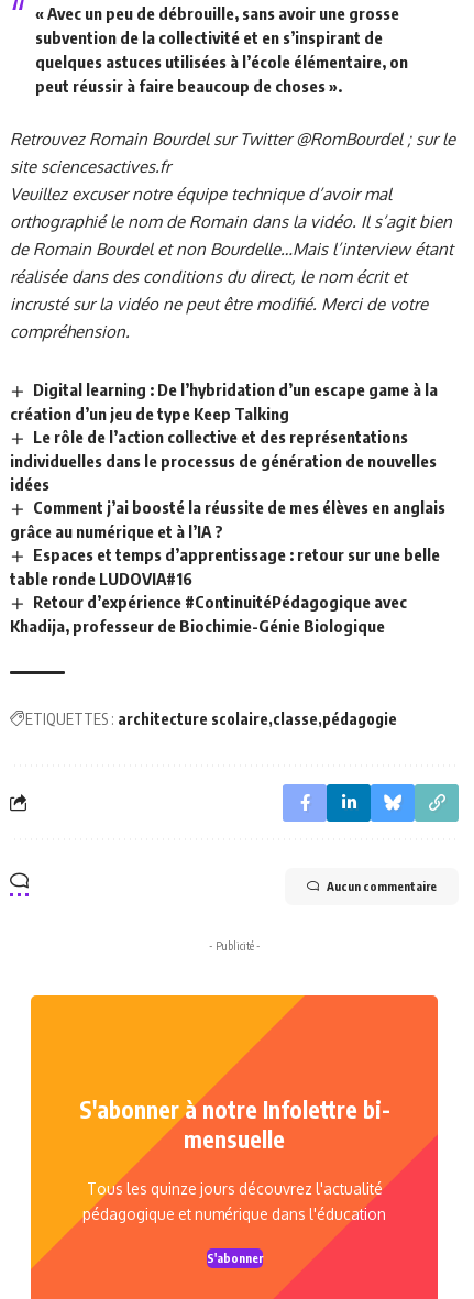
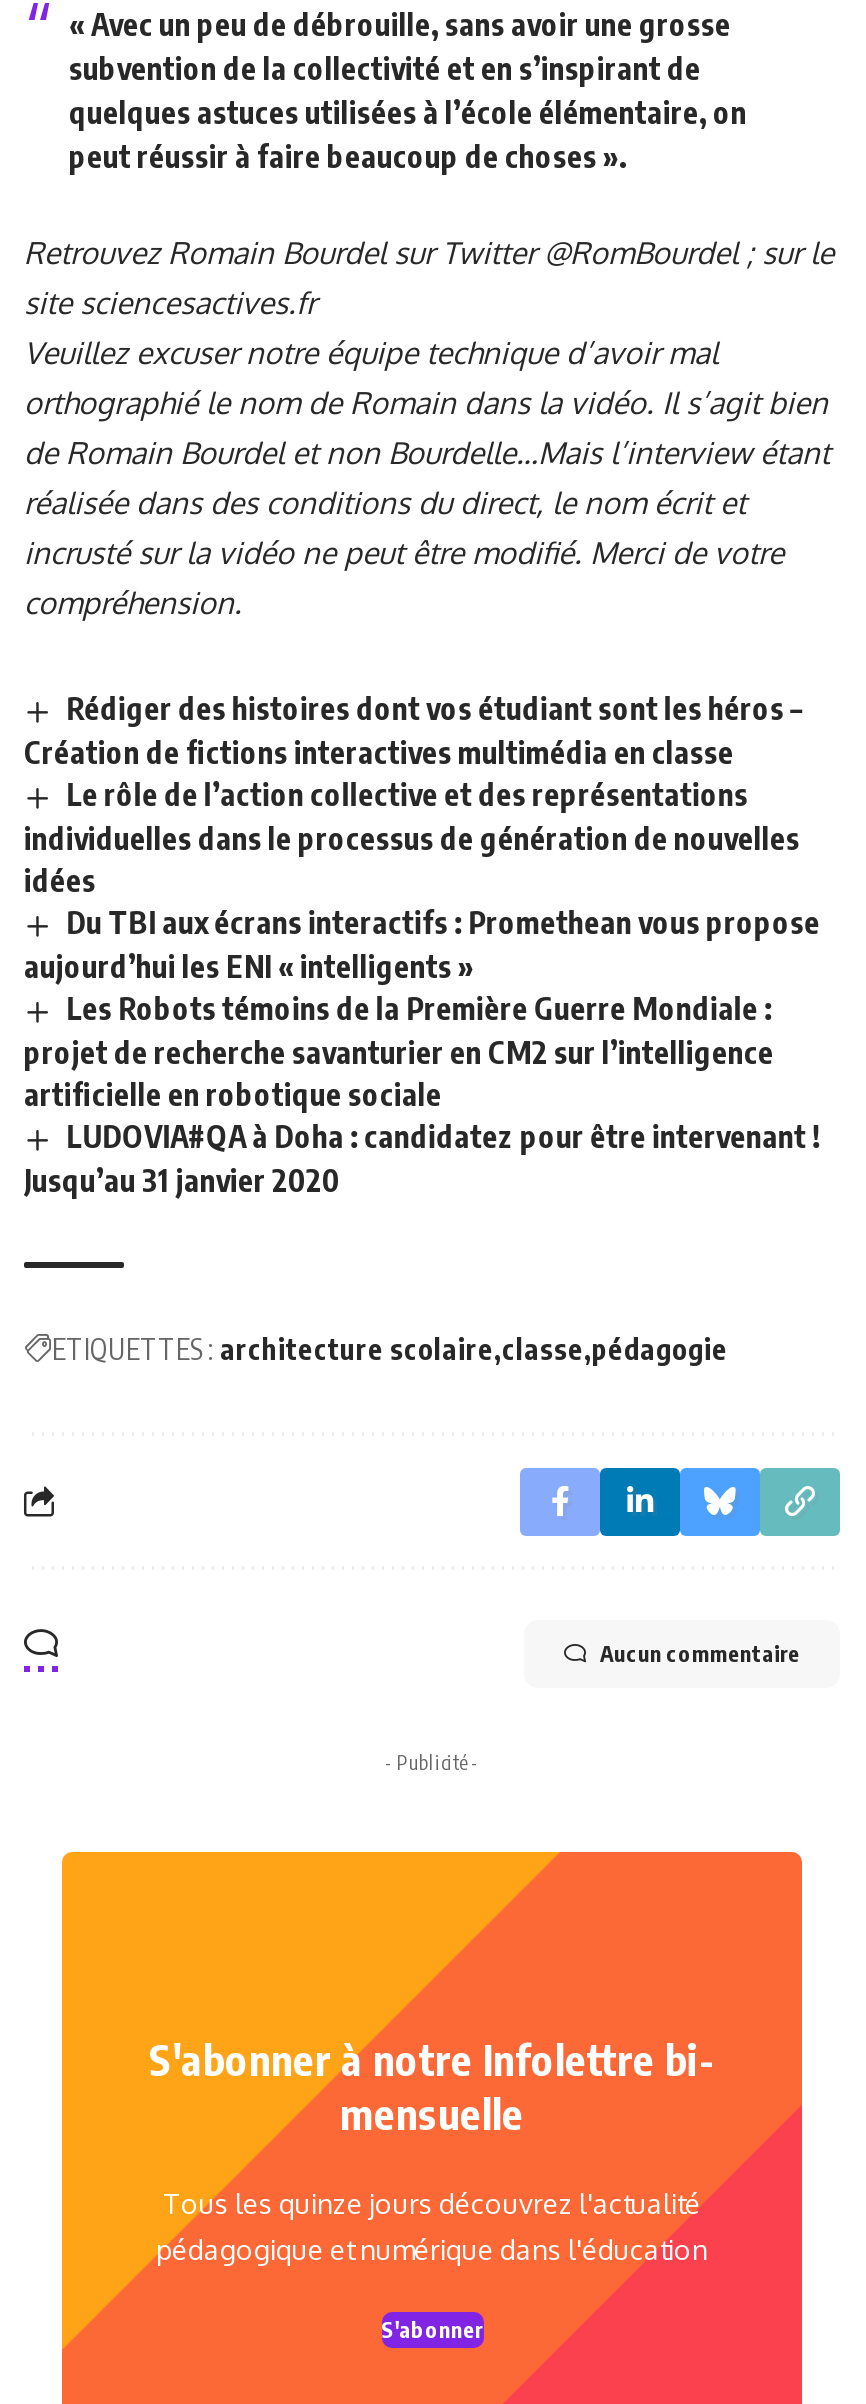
- Digital learning : De l’hybridation d’un escape game à la
- création d’un jeu de type Keep Talking
+ Rédiger des histoires dont vos étudiant sont les héros –
+ Création de fictions interactives multimédia en classe

- Comment j’ai boosté la réussite de mes élèves en anglais
- grâce au numérique et à l’IA ?
- Espaces et temps d’apprentissage : retour sur une belle
- table ronde LUDOVIA#16
- Retour d’expérience #ContinuitéPédagogique avec
- Khadija, professeur de Biochimie-Génie Biologique
+ Du TBI aux écrans interactifs : Promethean vous propose
+ aujourd’hui les ENI « intelligents »
+ Les Robots témoins de la Première Guerre Mondiale :
+ projet de recherche savanturier en CM2 sur l’intelligence
+ artificielle en robotique sociale
+ LUDOVIA#QA à Doha : candidatez pour être intervenant !
+ Jusqu’au 31 janvier 2020
